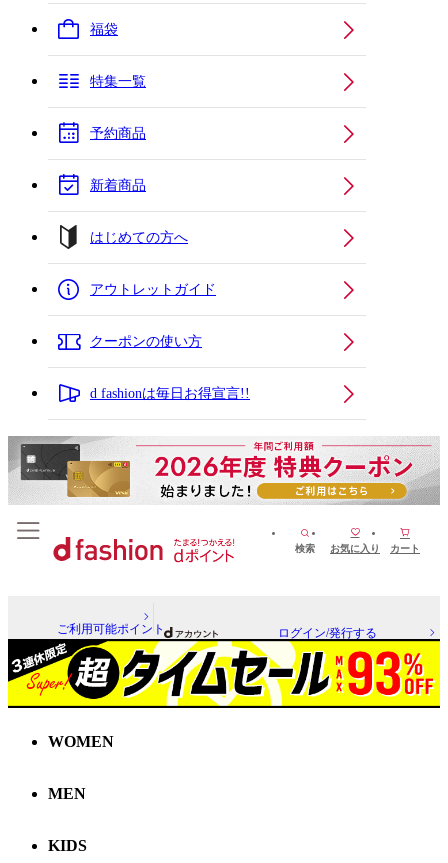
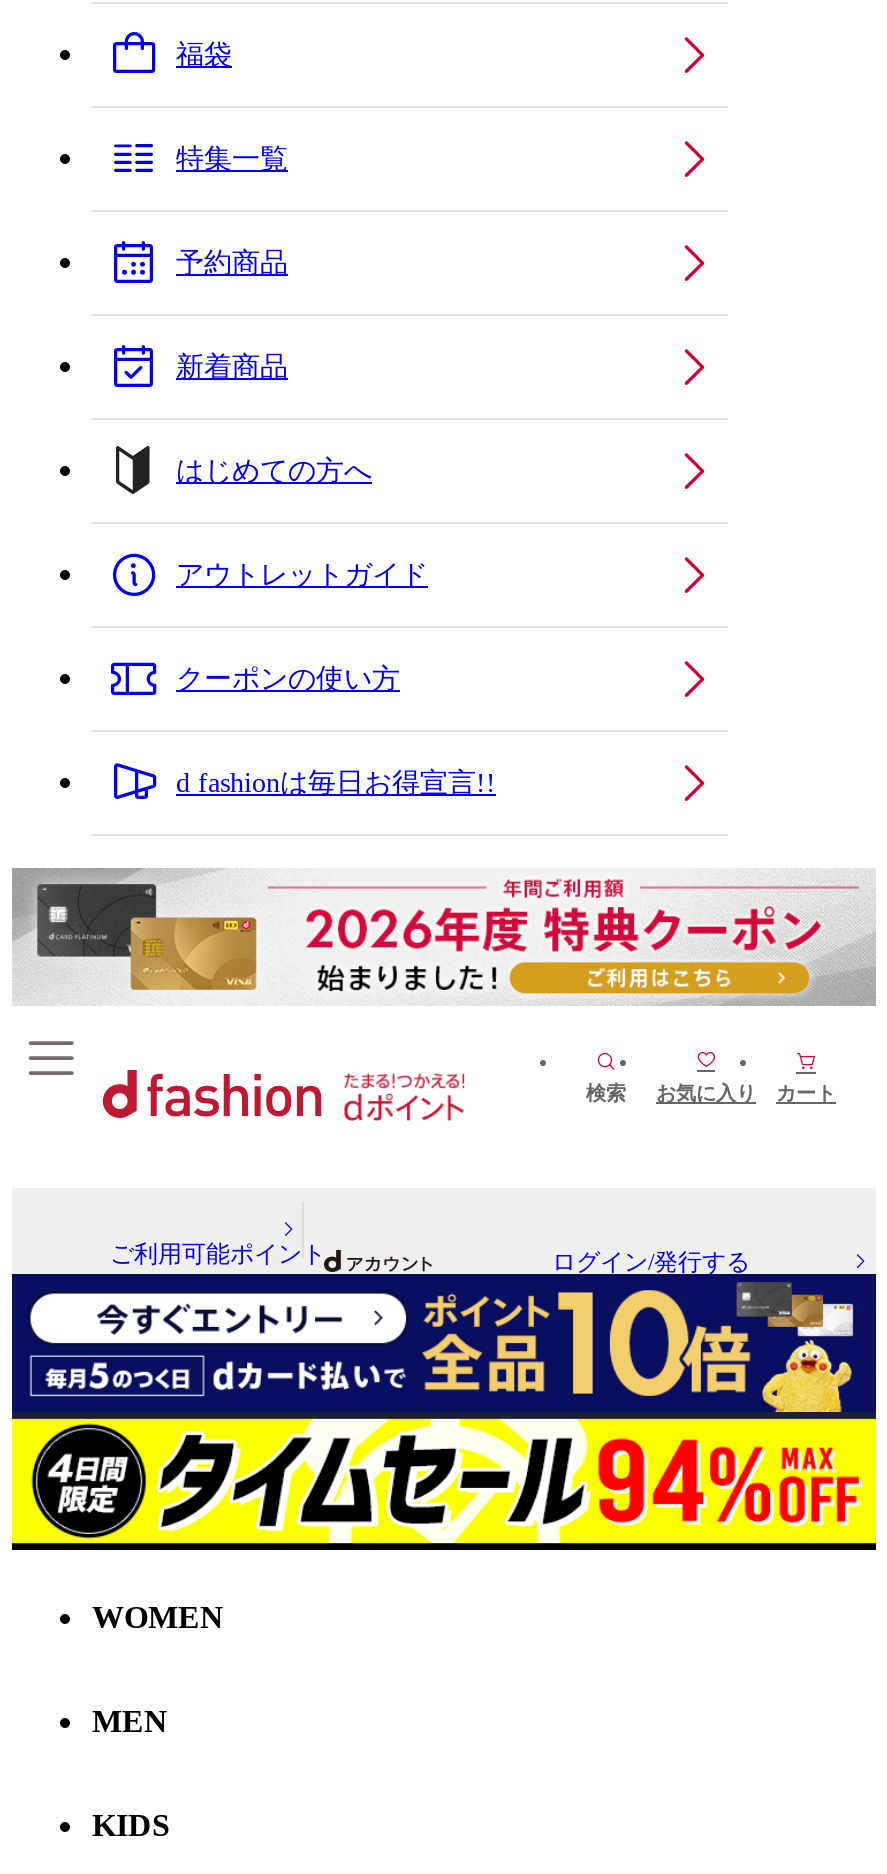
- [image]
+ [image]
